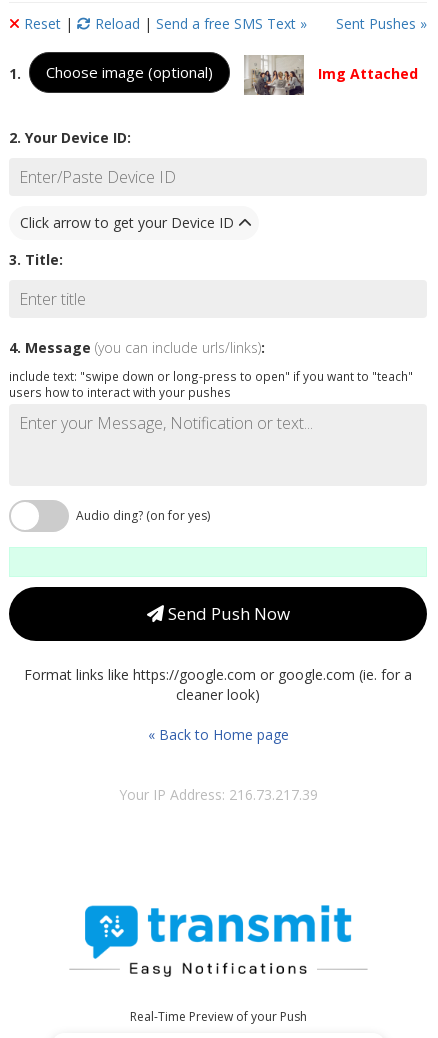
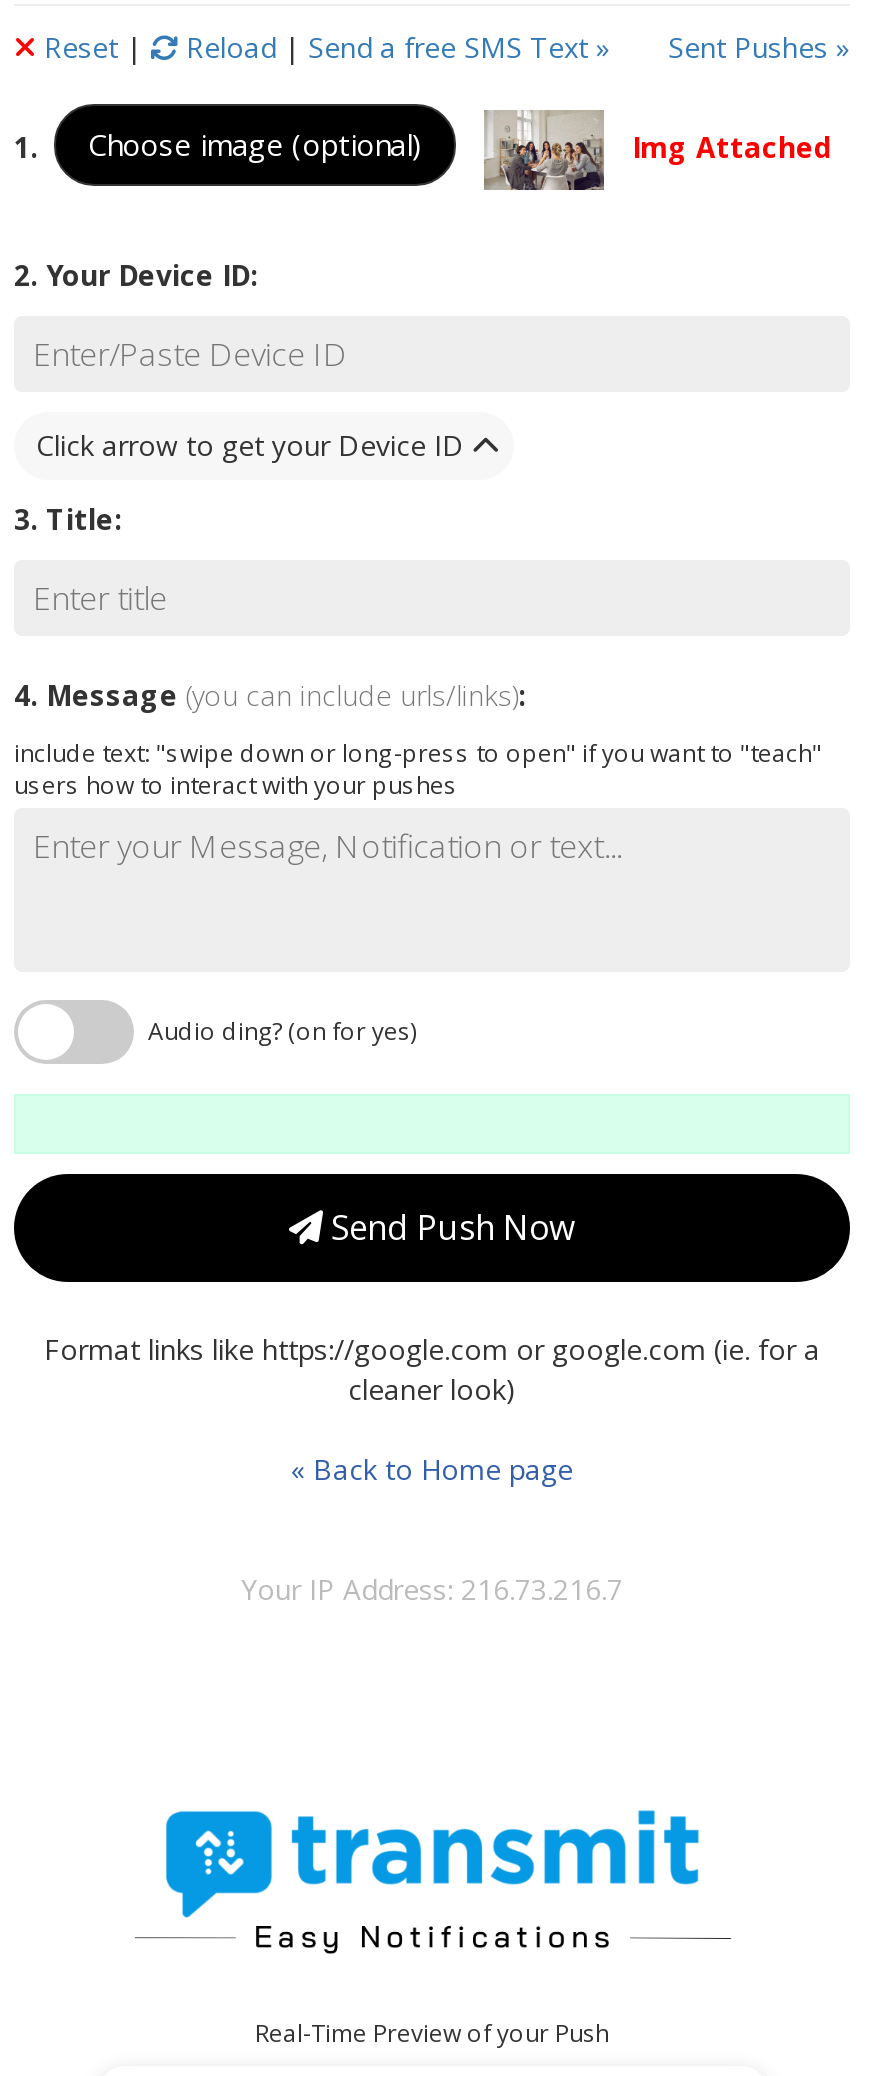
- Your IP Address: 216.73.217.39
+ Your IP Address: 216.73.216.7
